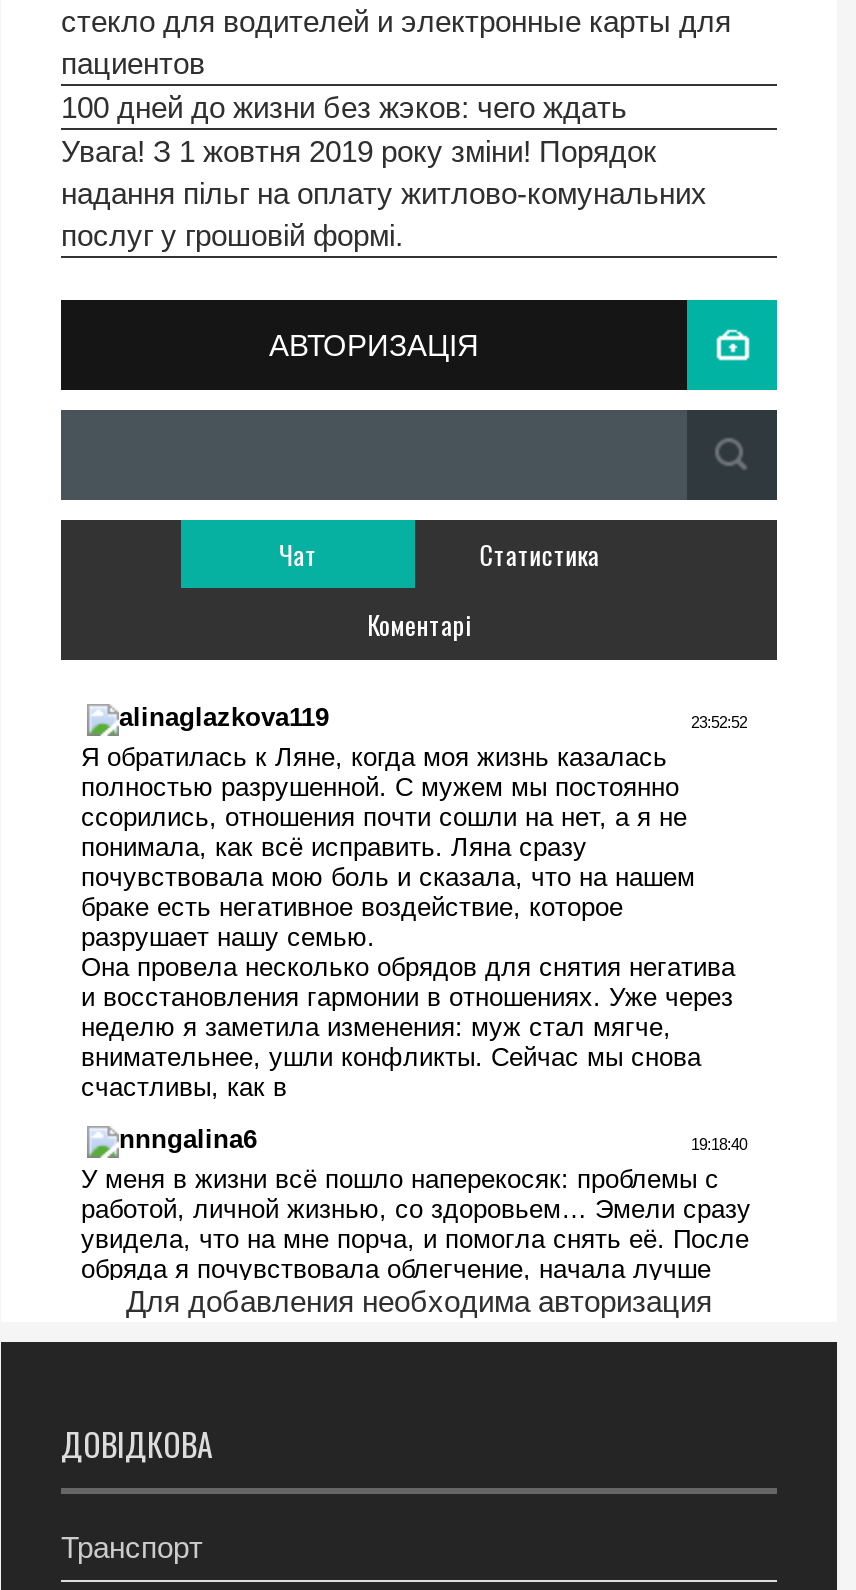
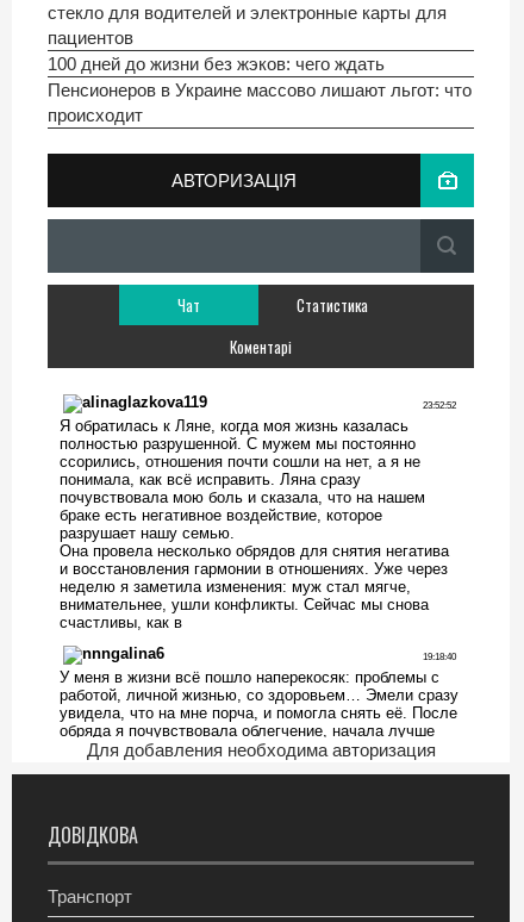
- Увага! З 1 жовтня 2019 року зміни! Порядок
- надання пільг на оплату житлово-комунальних
- послуг у грошовій формі.
+ Пенсионеров в Украине массово лишают льгот: что
+ происходит
